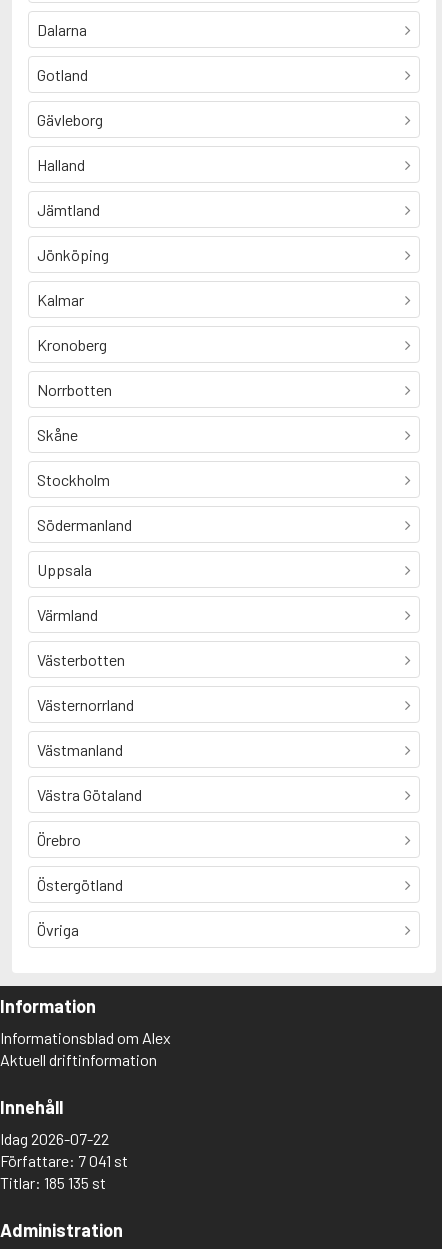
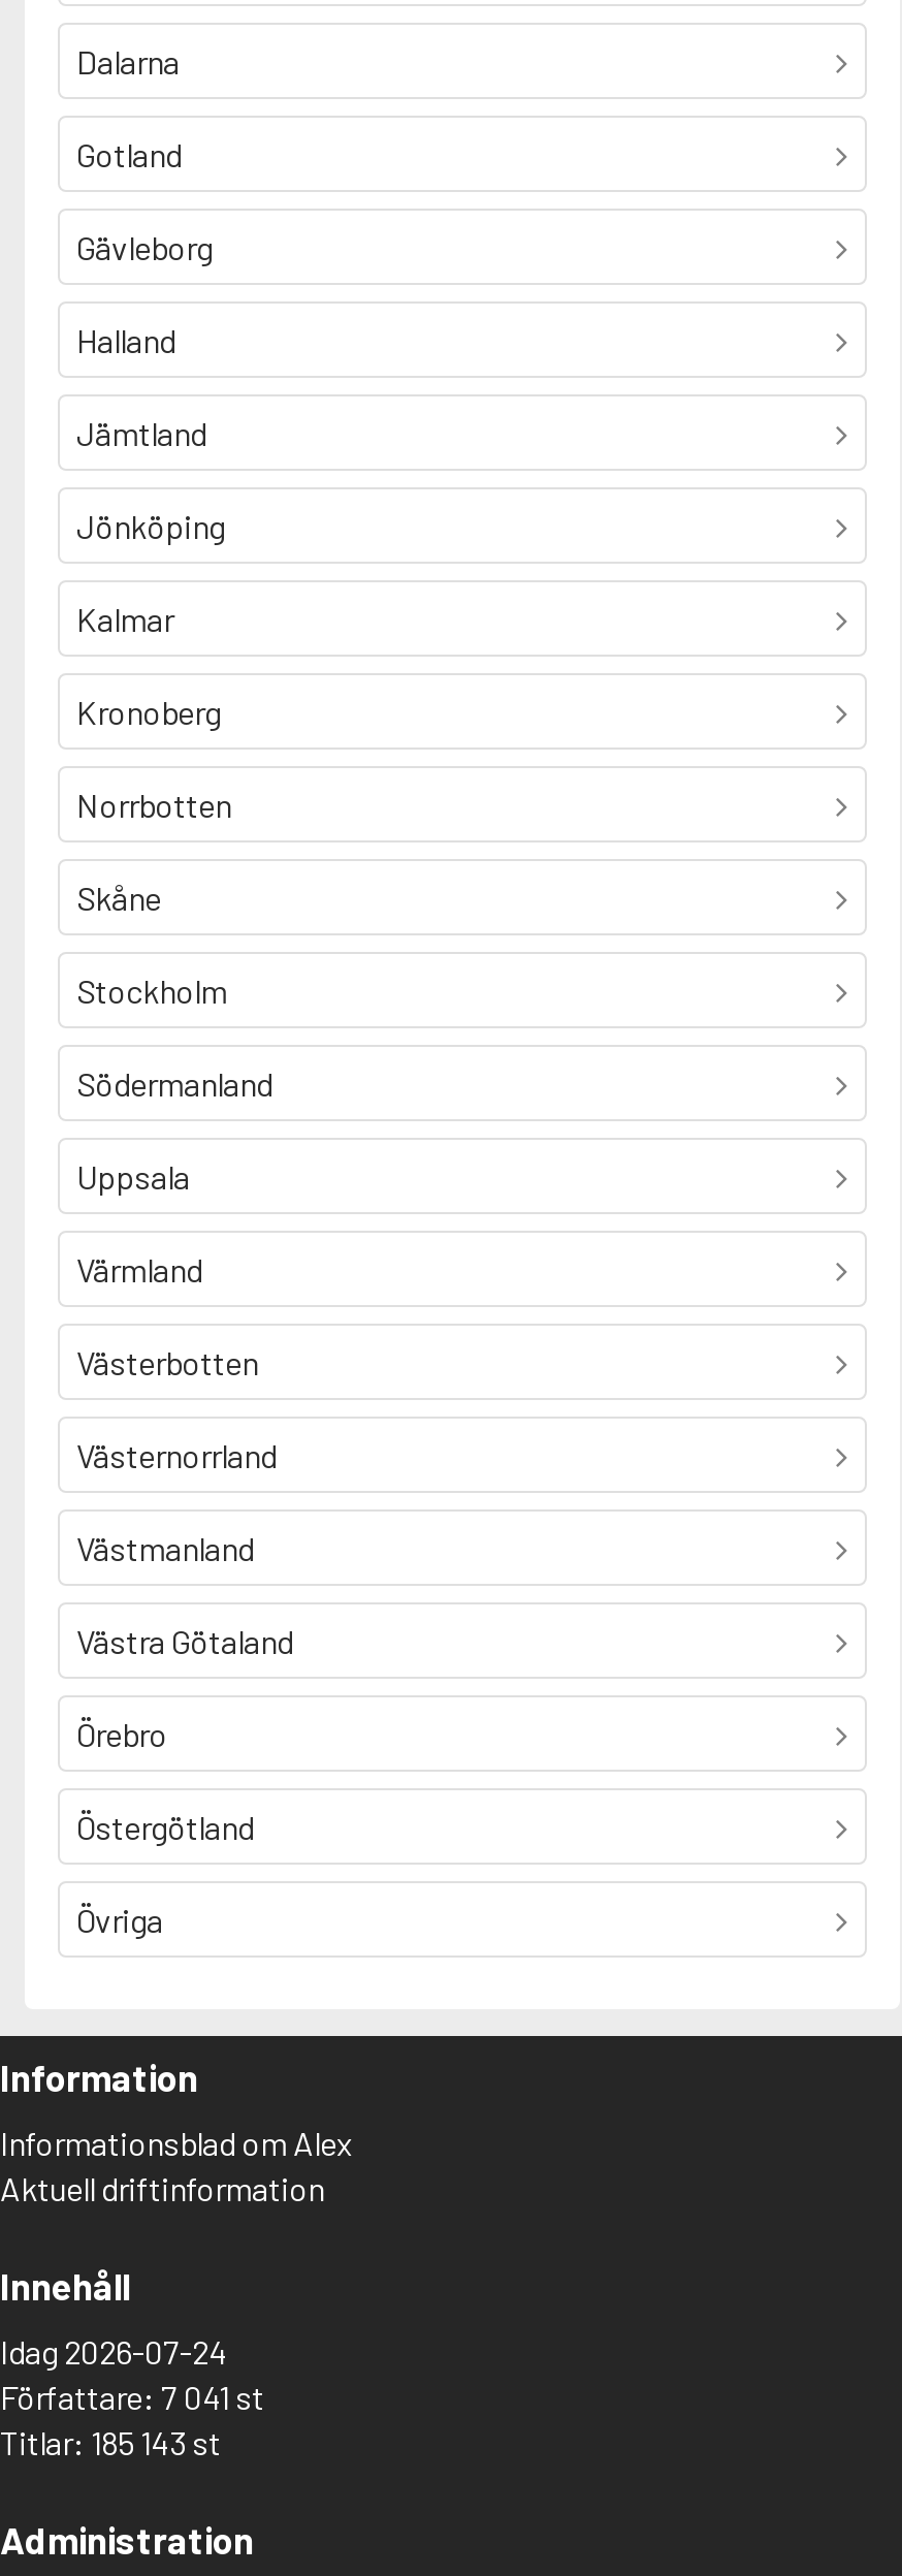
- Idag 2026-07-22
+ Idag 2026-07-24

- Titlar: 185 135 st
+ Titlar: 185 143 st
